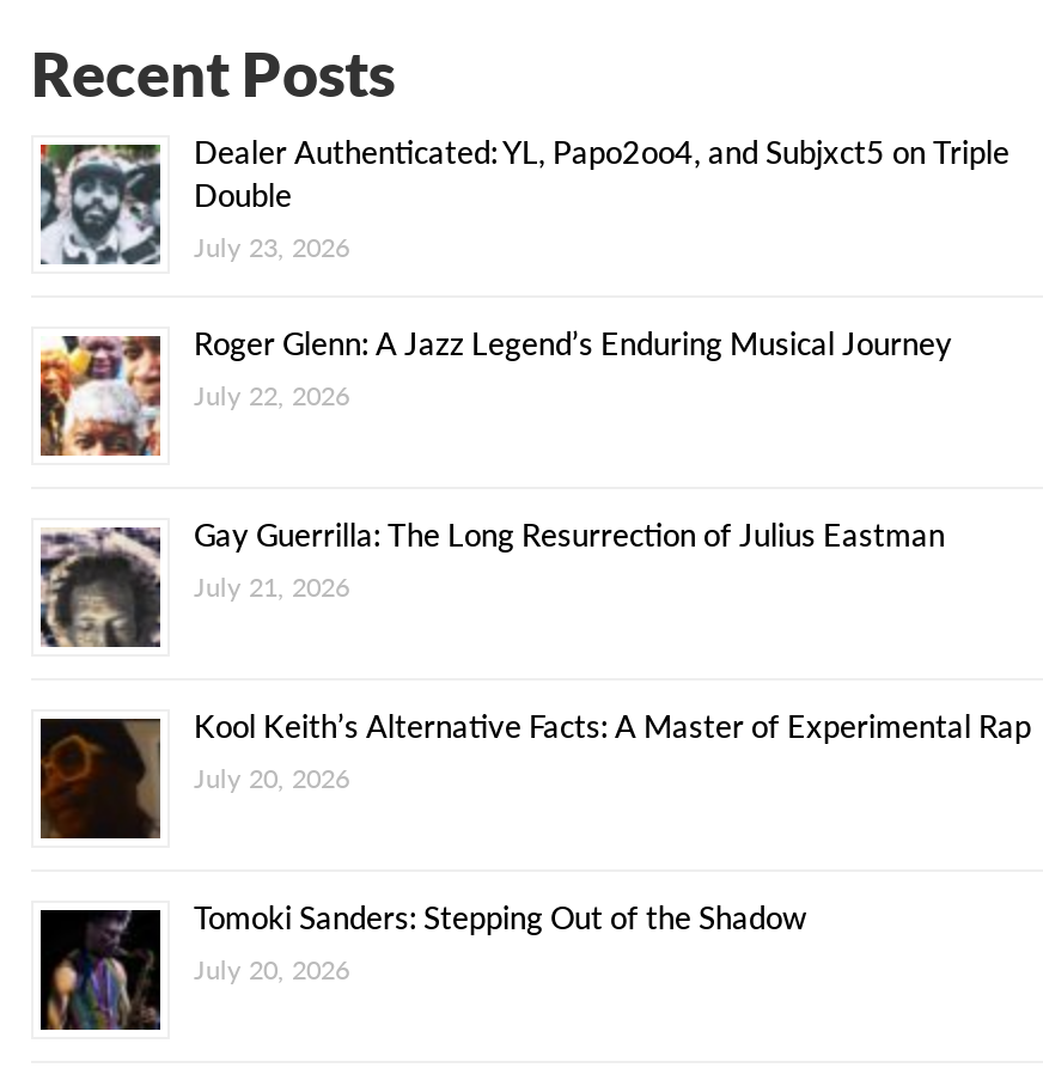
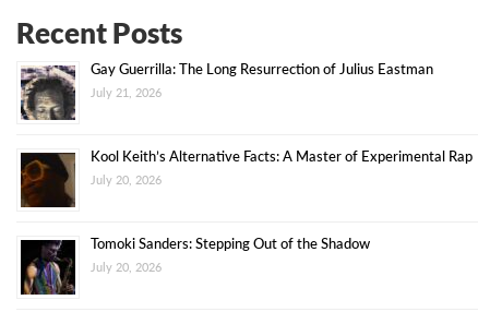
- [image]
- Dealer Authenticated: YL, Papo2oo4, and Subjxct5 on Triple
- Double
- July 23, 2026
- Roger Glenn: A Jazz Legend’s Enduring Musical Journey
- July 22, 2026

- [image]
